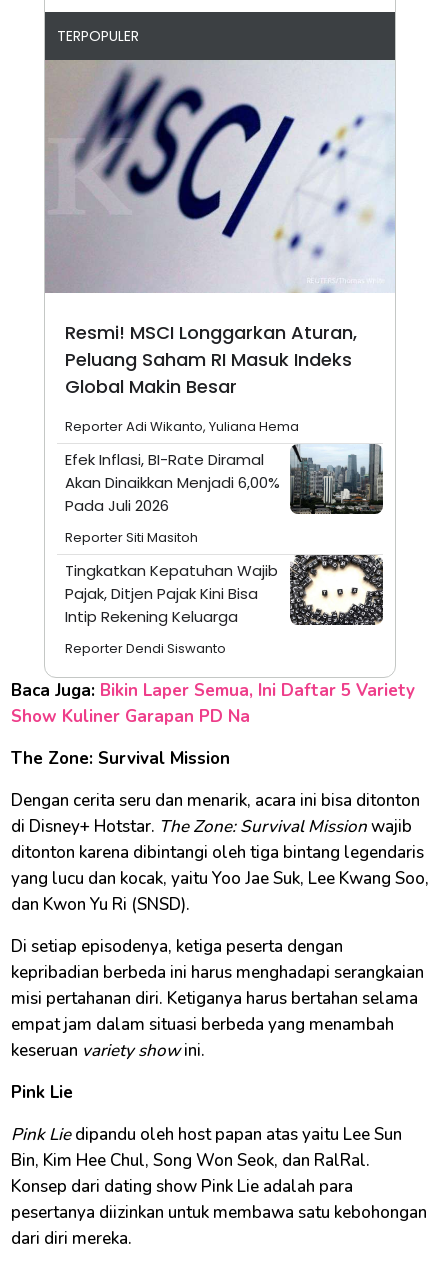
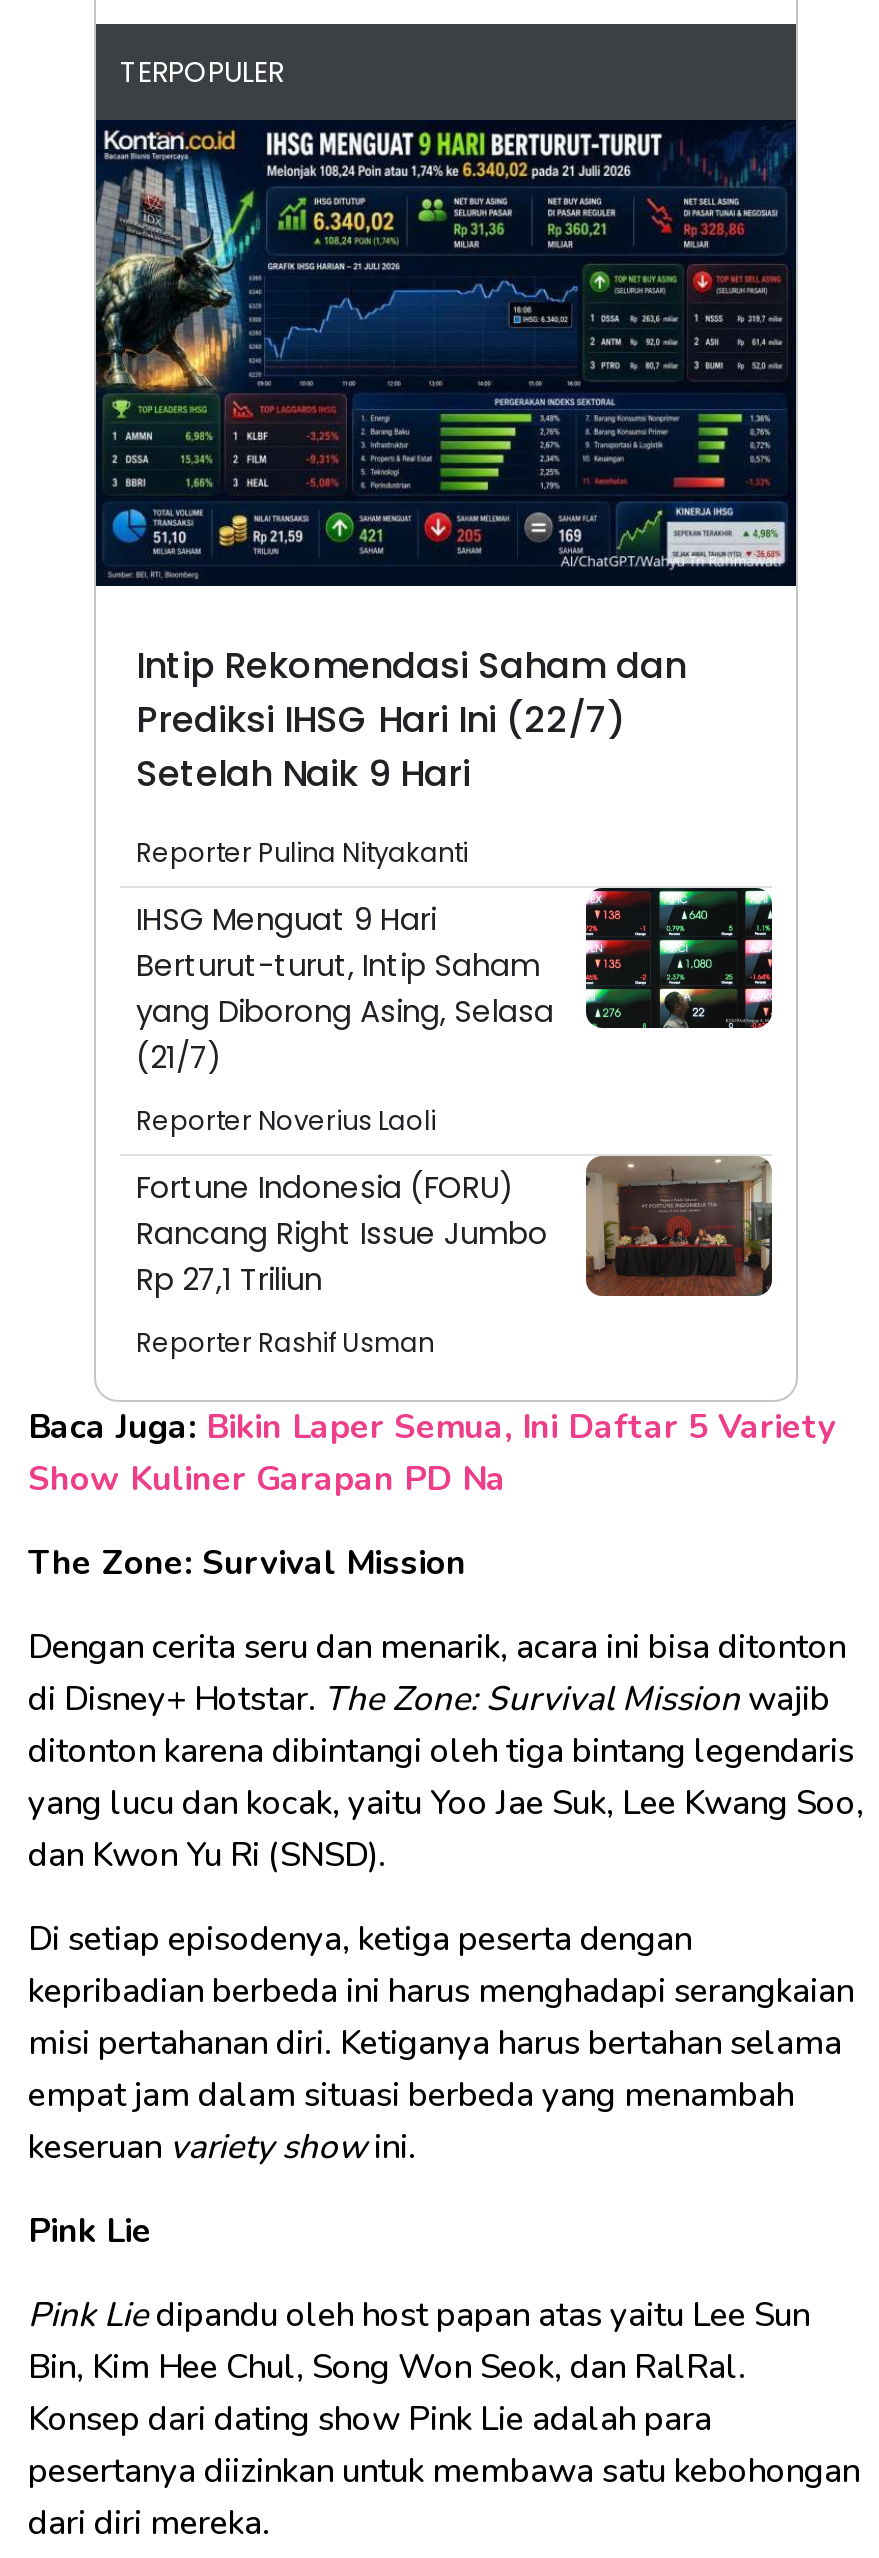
- [image]
- Resmi! MSCI Longgarkan Aturan,
- Peluang Saham RI Masuk Indeks
- Global Makin Besar
+ [image]
+ Intip Rekomendasi Saham dan
+ Prediksi IHSG Hari Ini (22/7)
+ Setelah Naik 9 Hari

- Reporter Adi Wikanto, Yuliana Hema
+ Reporter Pulina Nityakanti

- [image]
- Efek Inflasi, BI-Rate Diramal
- Akan Dinaikkan Menjadi 6,00%
- Pada Juli 2026
+ [image]
+ IHSG Menguat 9 Hari
+ Berturut-turut, Intip Saham
+ yang Diborong Asing, Selasa
+ (21/7)

- Reporter Siti Masitoh
+ Reporter Noverius Laoli

- [image]
- Tingkatkan Kepatuhan Wajib
- Pajak, Ditjen Pajak Kini Bisa
- Intip Rekening Keluarga
+ [image]
+ Fortune Indonesia (FORU)
+ Rancang Right Issue Jumbo
+ Rp 27,1 Triliun

- Reporter Dendi Siswanto
+ Reporter Rashif Usman
